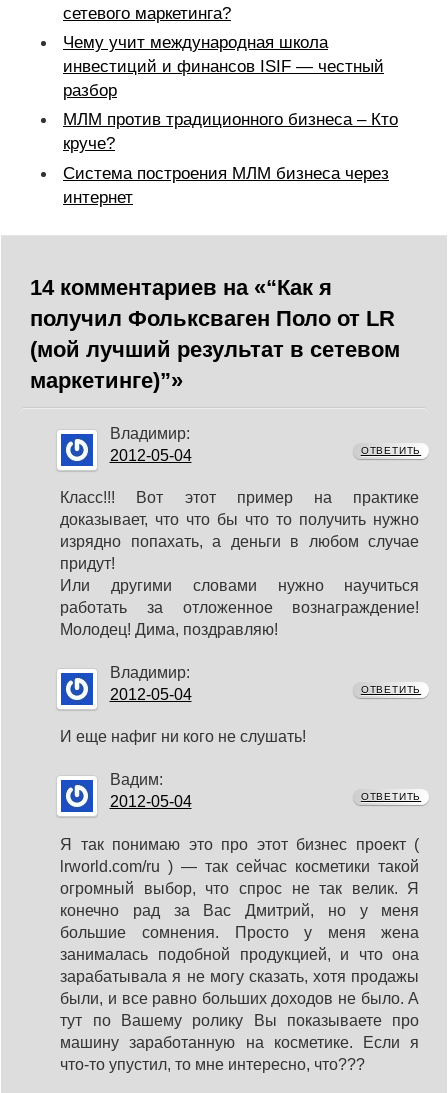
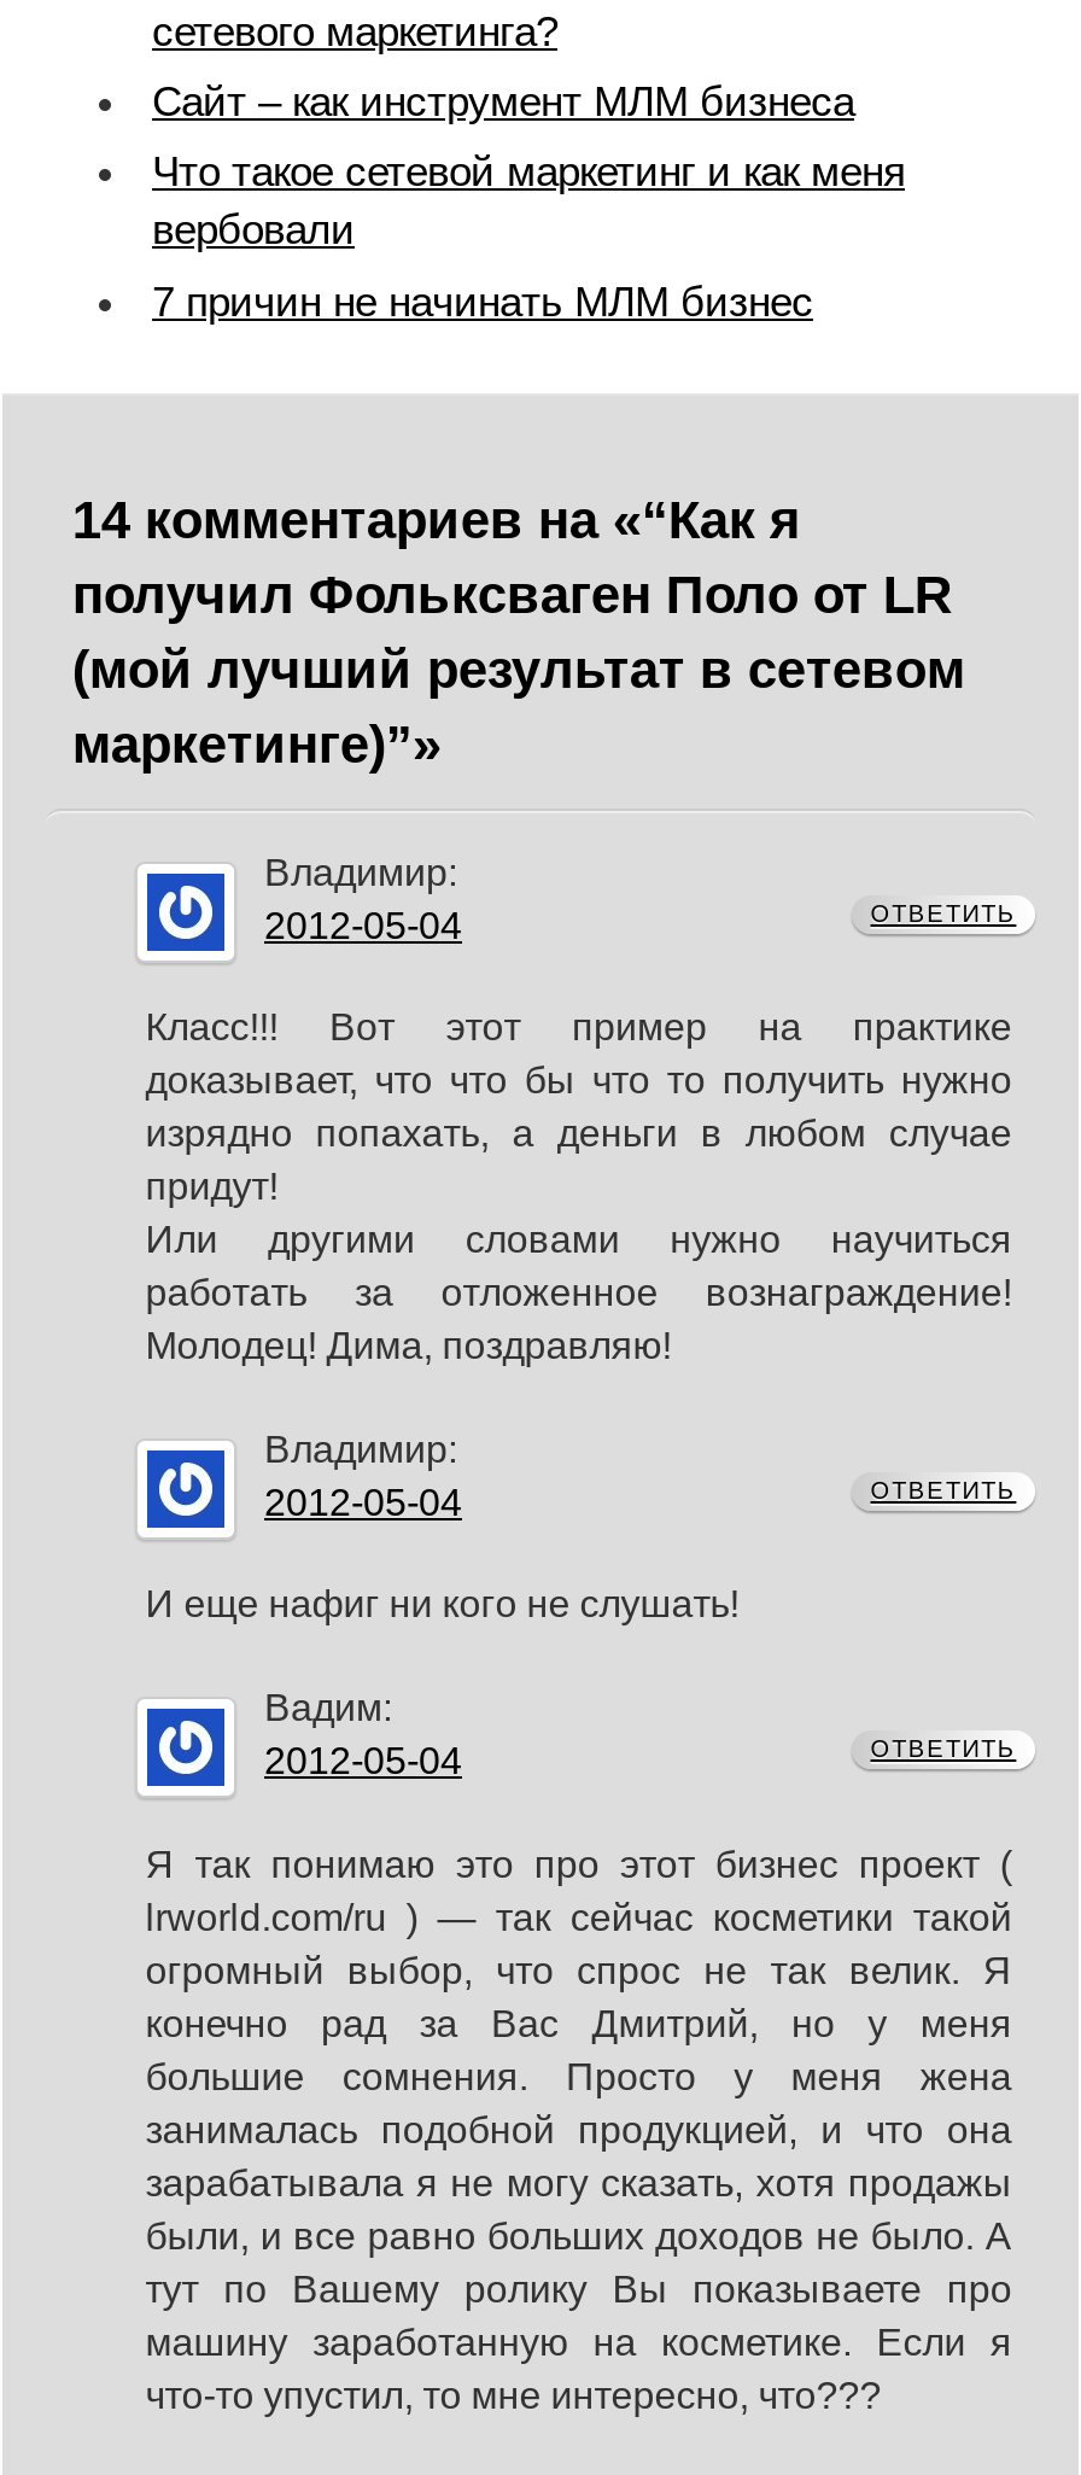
- Чему учит международная школа
- инвестиций и финансов ISIF — честный
- разбор
+ Сайт – как инструмент МЛМ бизнеса

- МЛМ против традиционного бизнеса – Кто
- круче?
+ Что такое сетевой маркетинг и как меня
+ вербовали

- Система построения МЛМ бизнеса через
- интернет
+ 7 причин не начинать МЛМ бизнес
